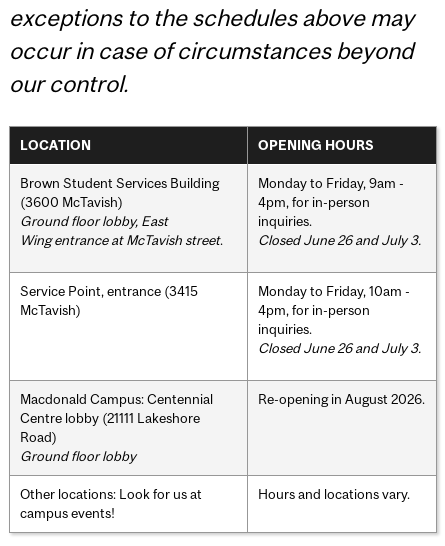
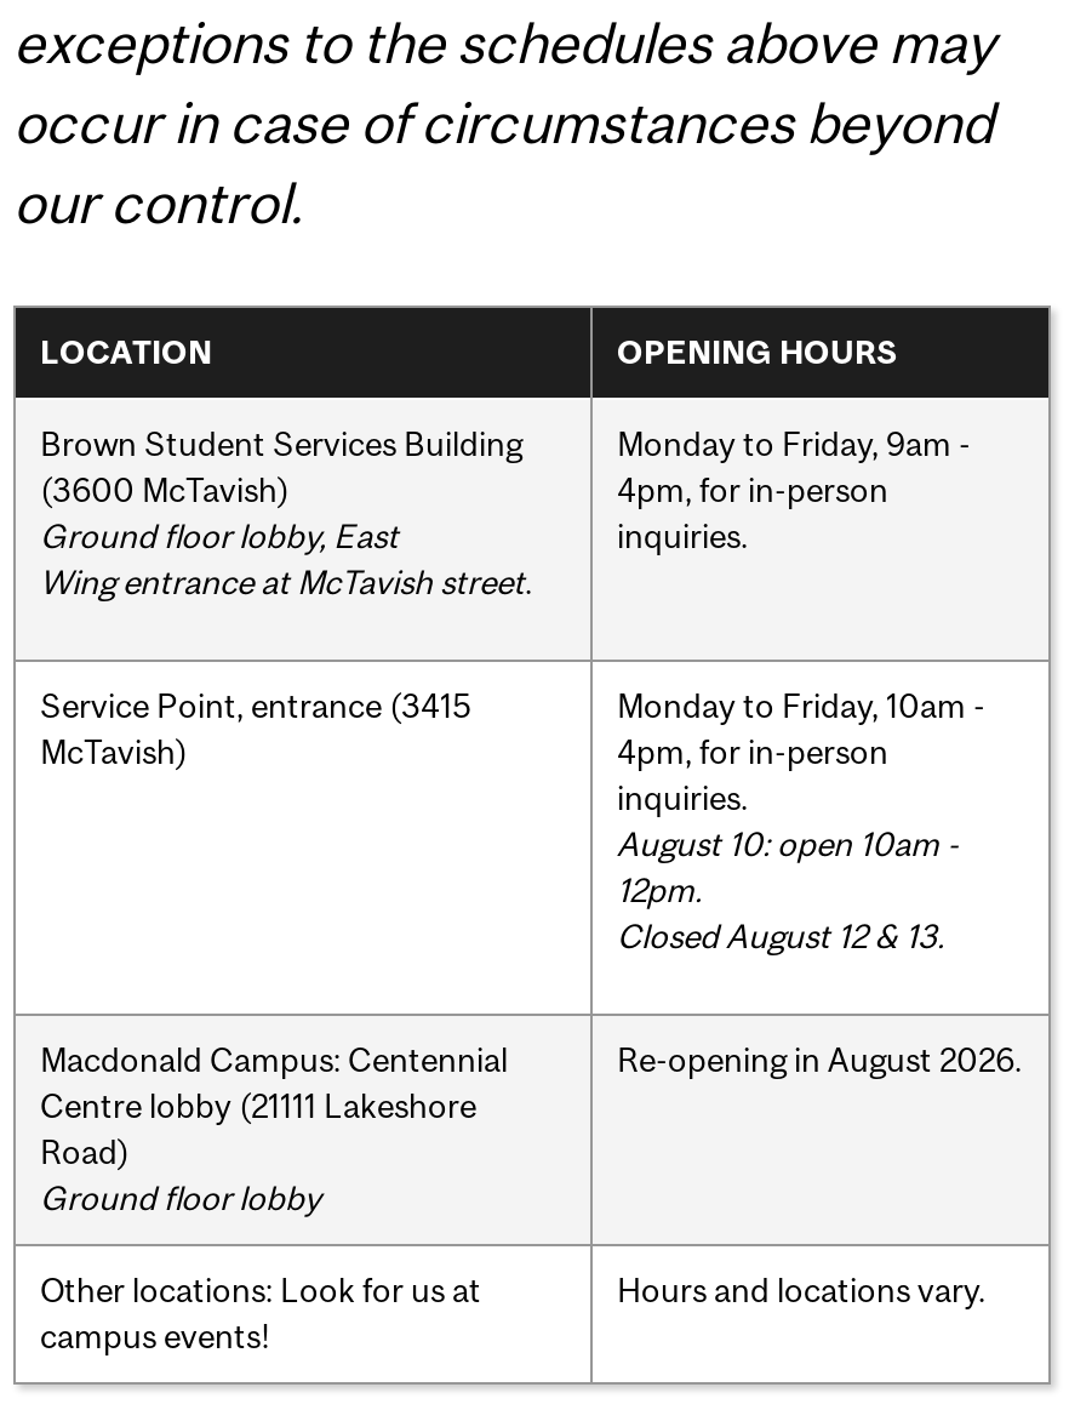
- Closed June 26 and July 3.

- Closed June 26 and July 3.
+ August 10: open 10am -
+ 12pm.
+ Closed August 12 & 13.
